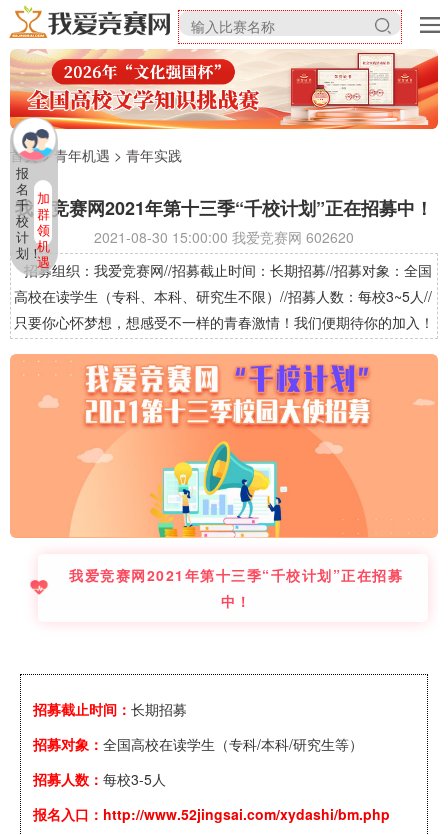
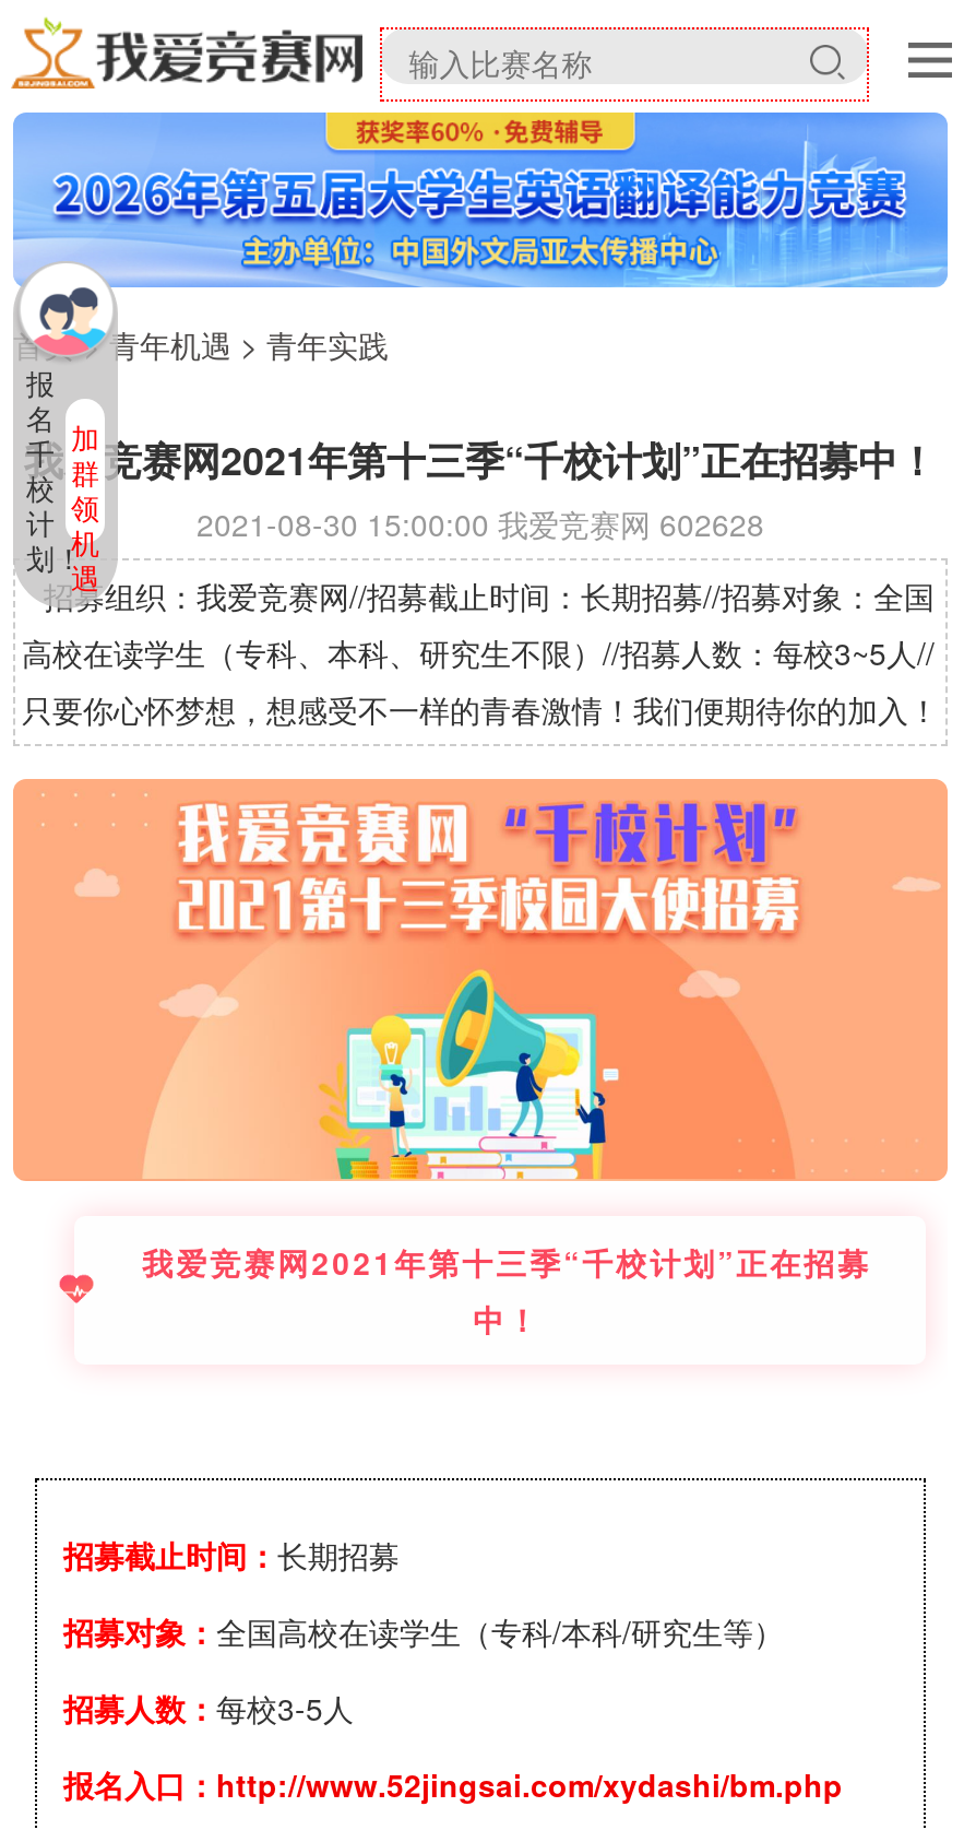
- [image]
+ [image]

- 2021-08-30 15:00:00 我爱竞赛网602620
+ 2021-08-30 15:00:00 我爱竞赛网602628
